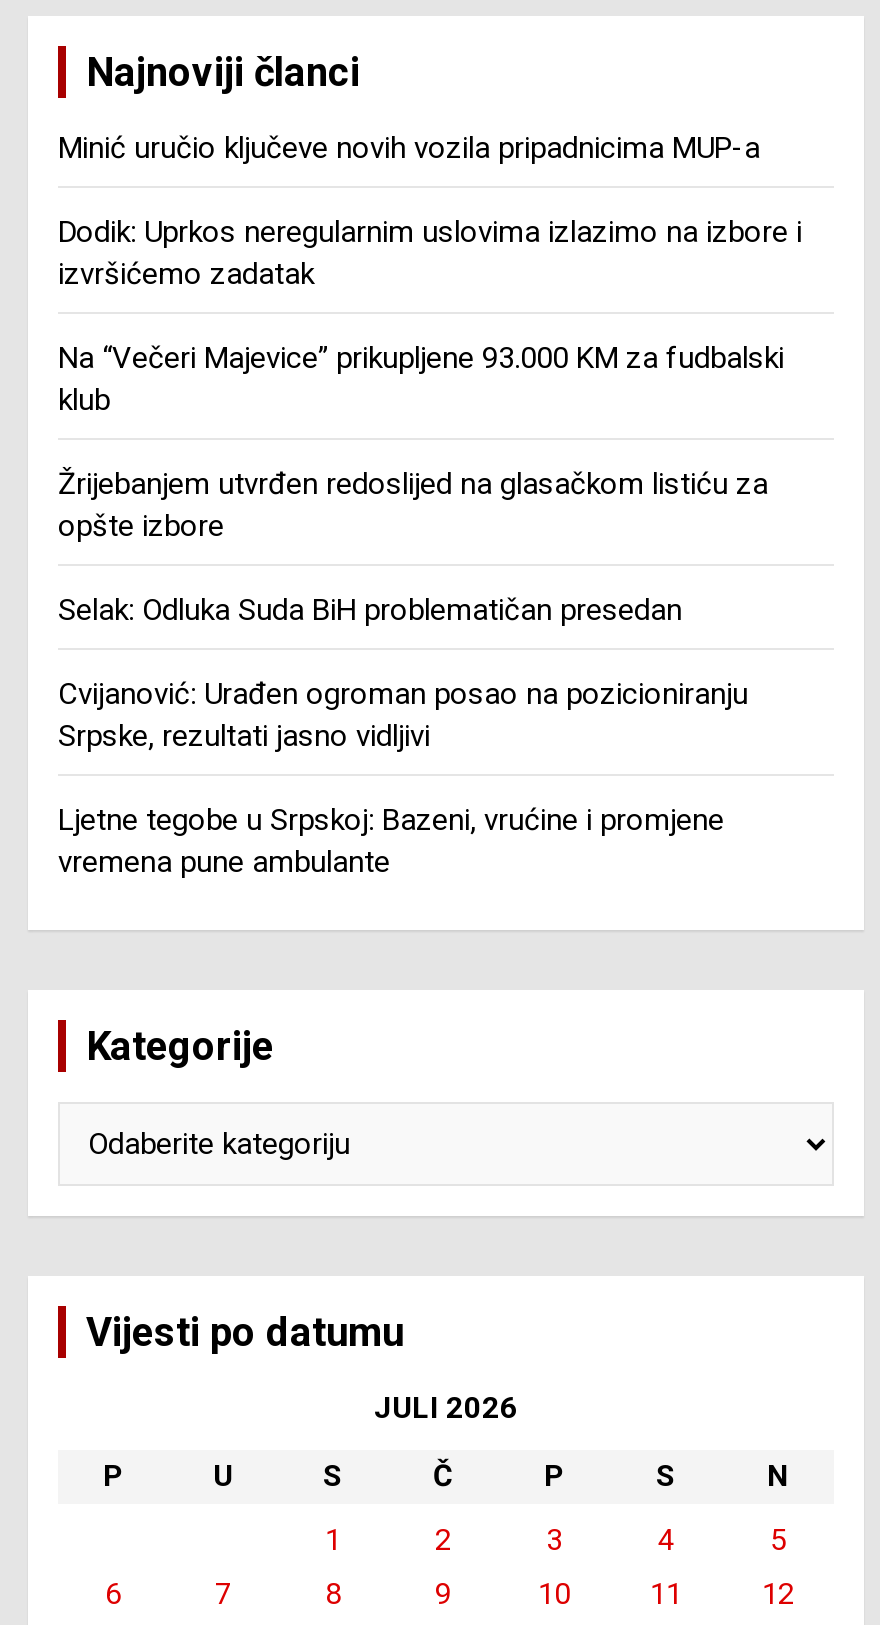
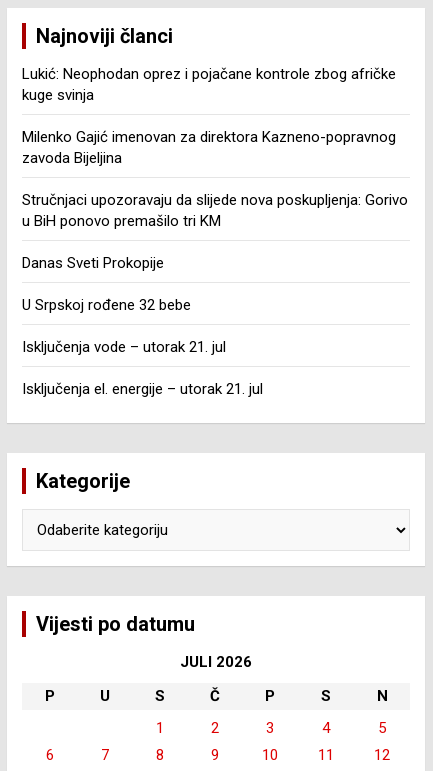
- Minić uručio ključeve novih vozila pripadnicima MUP-a
+ Lukić: Neophodan oprez i pojačane kontrole zbog afričke
+ kuge svinja

- Dodik: Uprkos neregularnim uslovima izlazimo na izbore i
- izvršićemo zadatak
+ Milenko Gajić imenovan za direktora Kazneno-popravnog
+ zavoda Bijeljina

- Na “Večeri Majevice” prikupljene 93.000 KM za fudbalski
- klub
+ Stručnjaci upozoravaju da slijede nova poskupljenja: Gorivo
+ u BiH ponovo premašilo tri KM

- Žrijebanjem utvrđen redoslijed na glasačkom listiću za
- opšte izbore
+ Danas Sveti Prokopije

- Selak: Odluka Suda BiH problematičan presedan
+ U Srpskoj rođene 32 bebe

- Cvijanović: Urađen ogroman posao na pozicioniranju
- Srpske, rezultati jasno vidljivi
+ Isključenja vode – utorak 21. jul

- Ljetne tegobe u Srpskoj: Bazeni, vrućine i promjene
- vremena pune ambulante
+ Isključenja el. energije – utorak 21. jul
